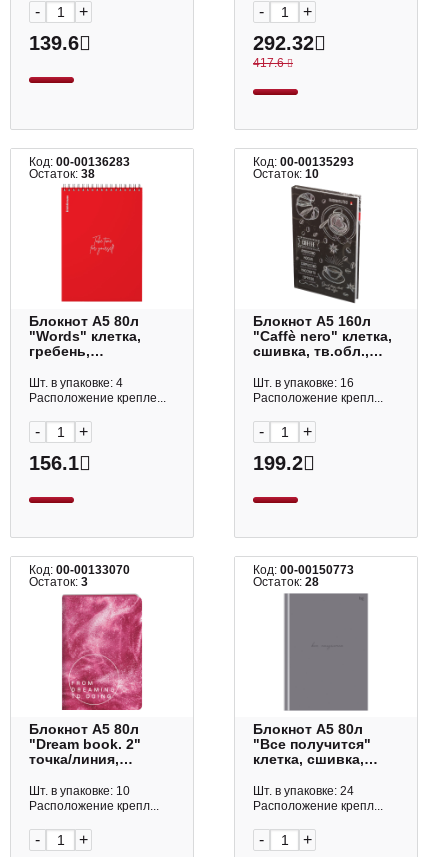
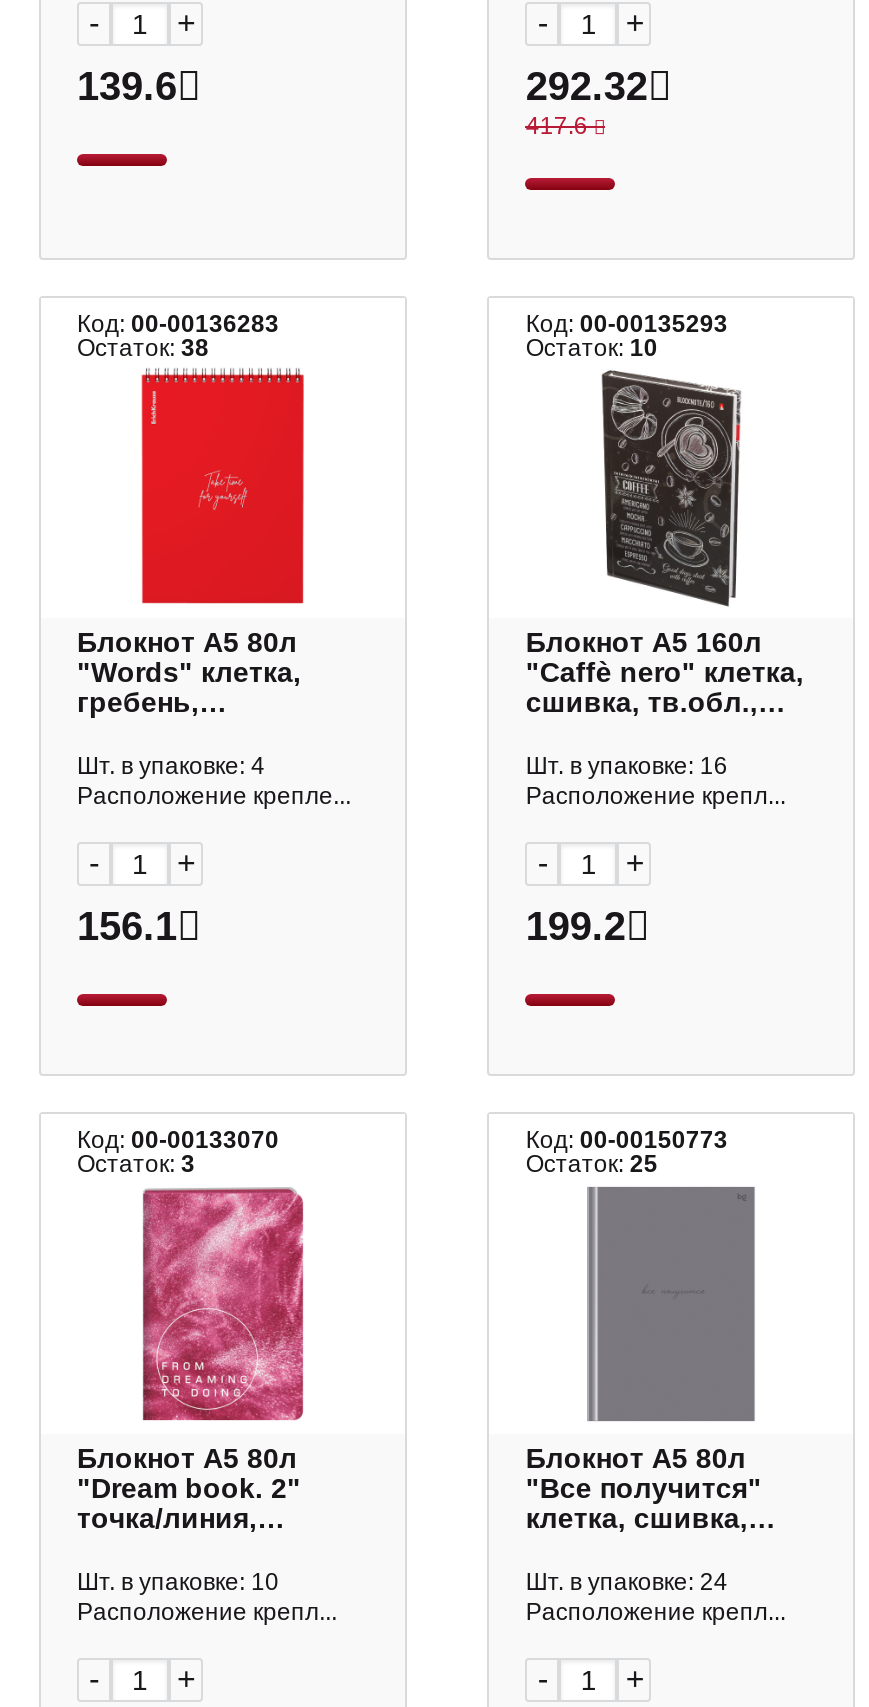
- Остаток: 28
+ Остаток: 25
